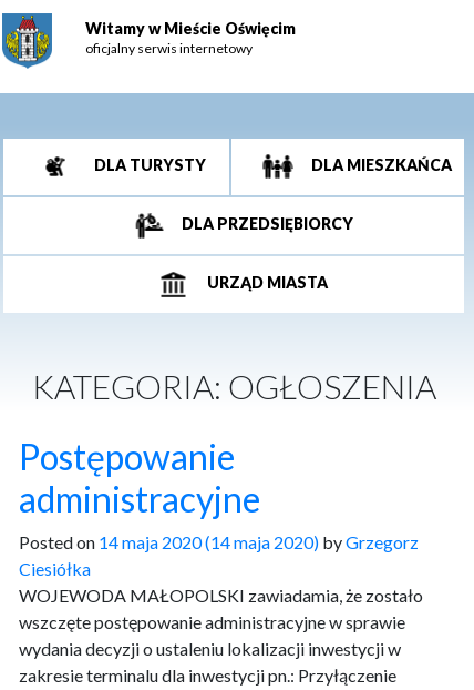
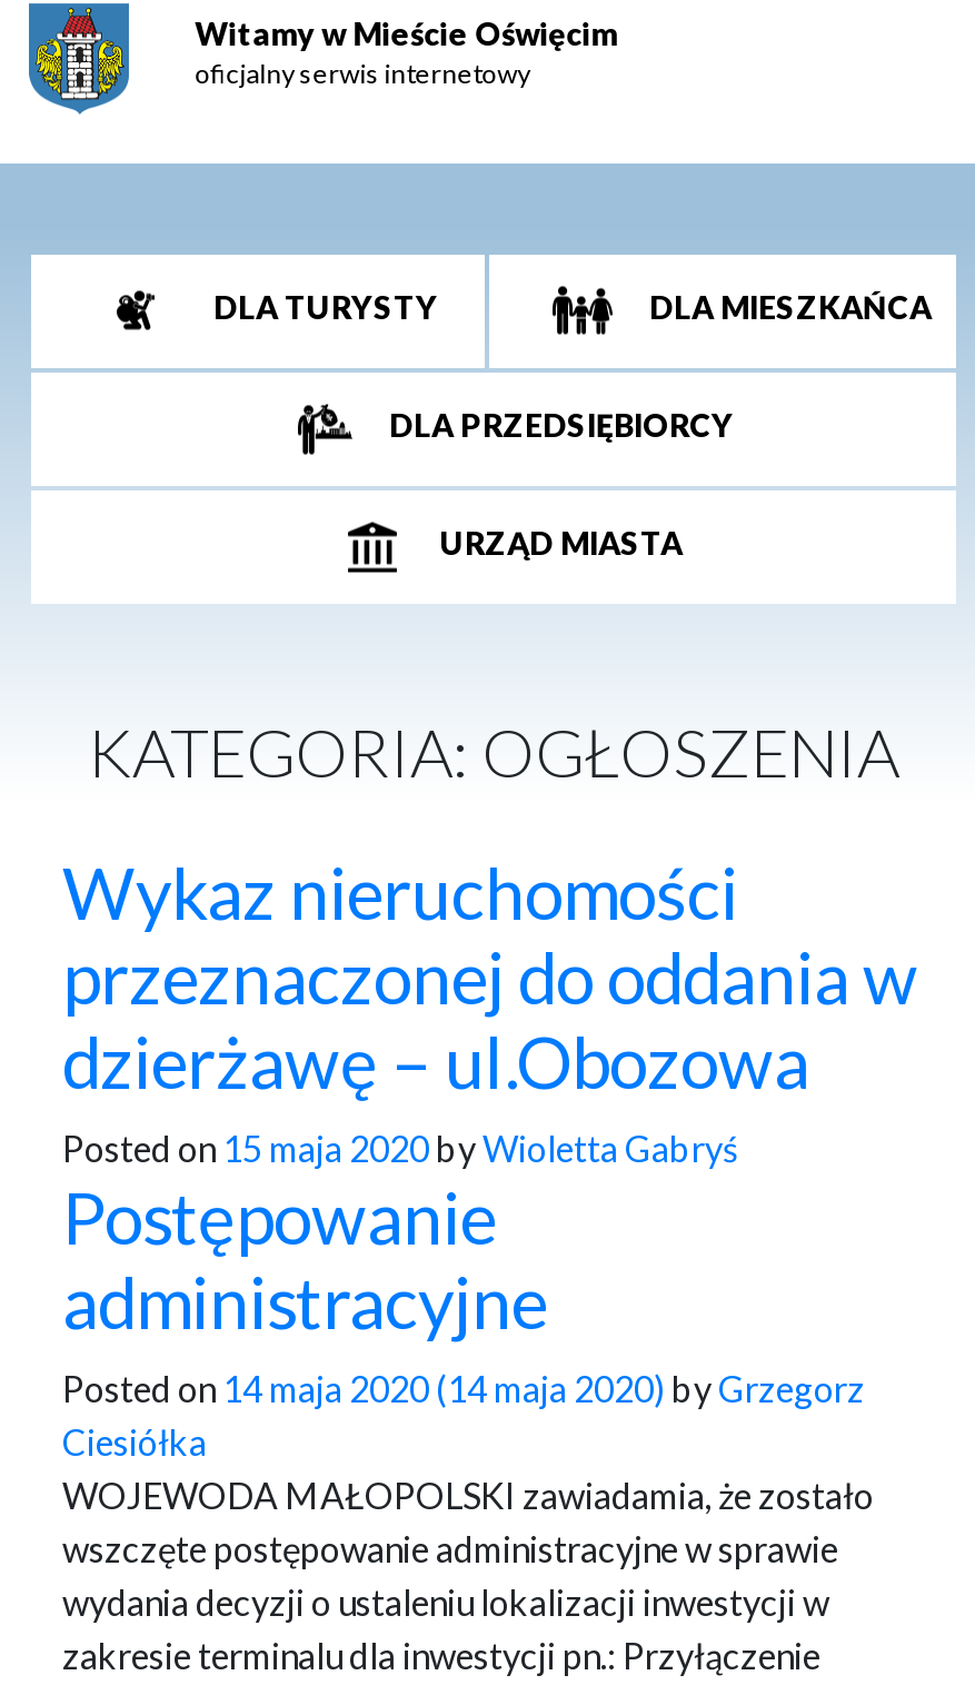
+ Wykaz nieruchomości
+ przeznaczonej do oddania w
+ dzierżawę – ul.Obozowa
+ Posted on 15 maja 2020 byWioletta Gabryś
